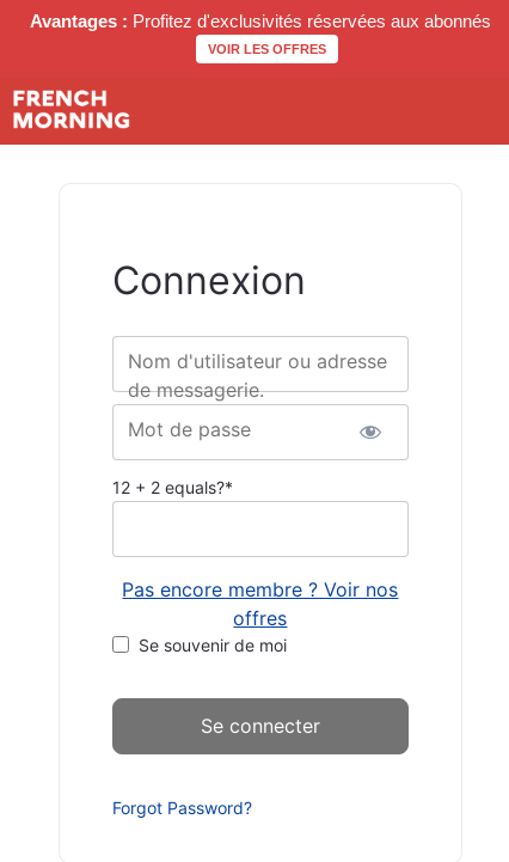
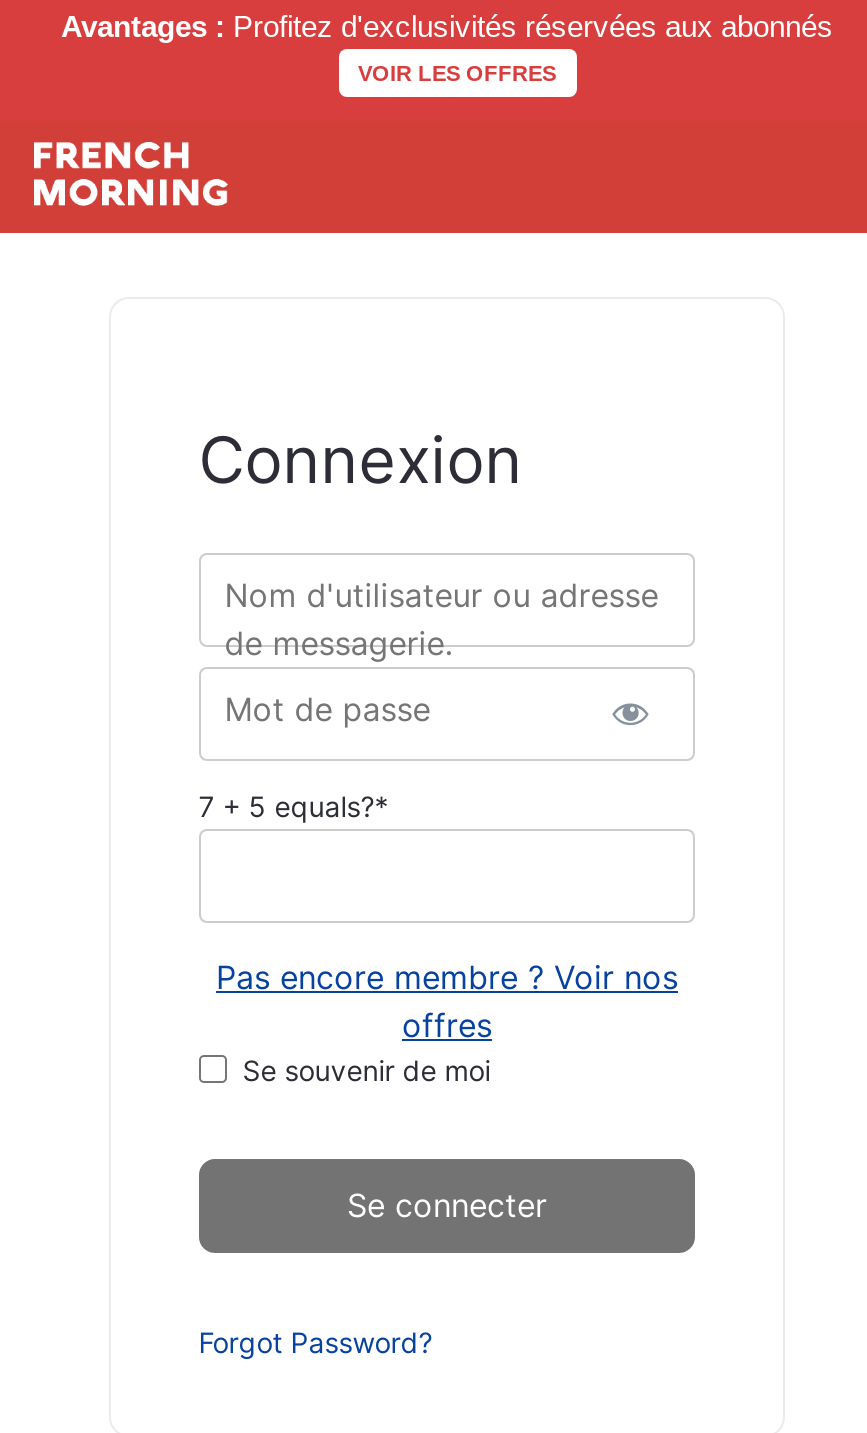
- 12 + 2 equals?*
+ 7 + 5 equals?*
